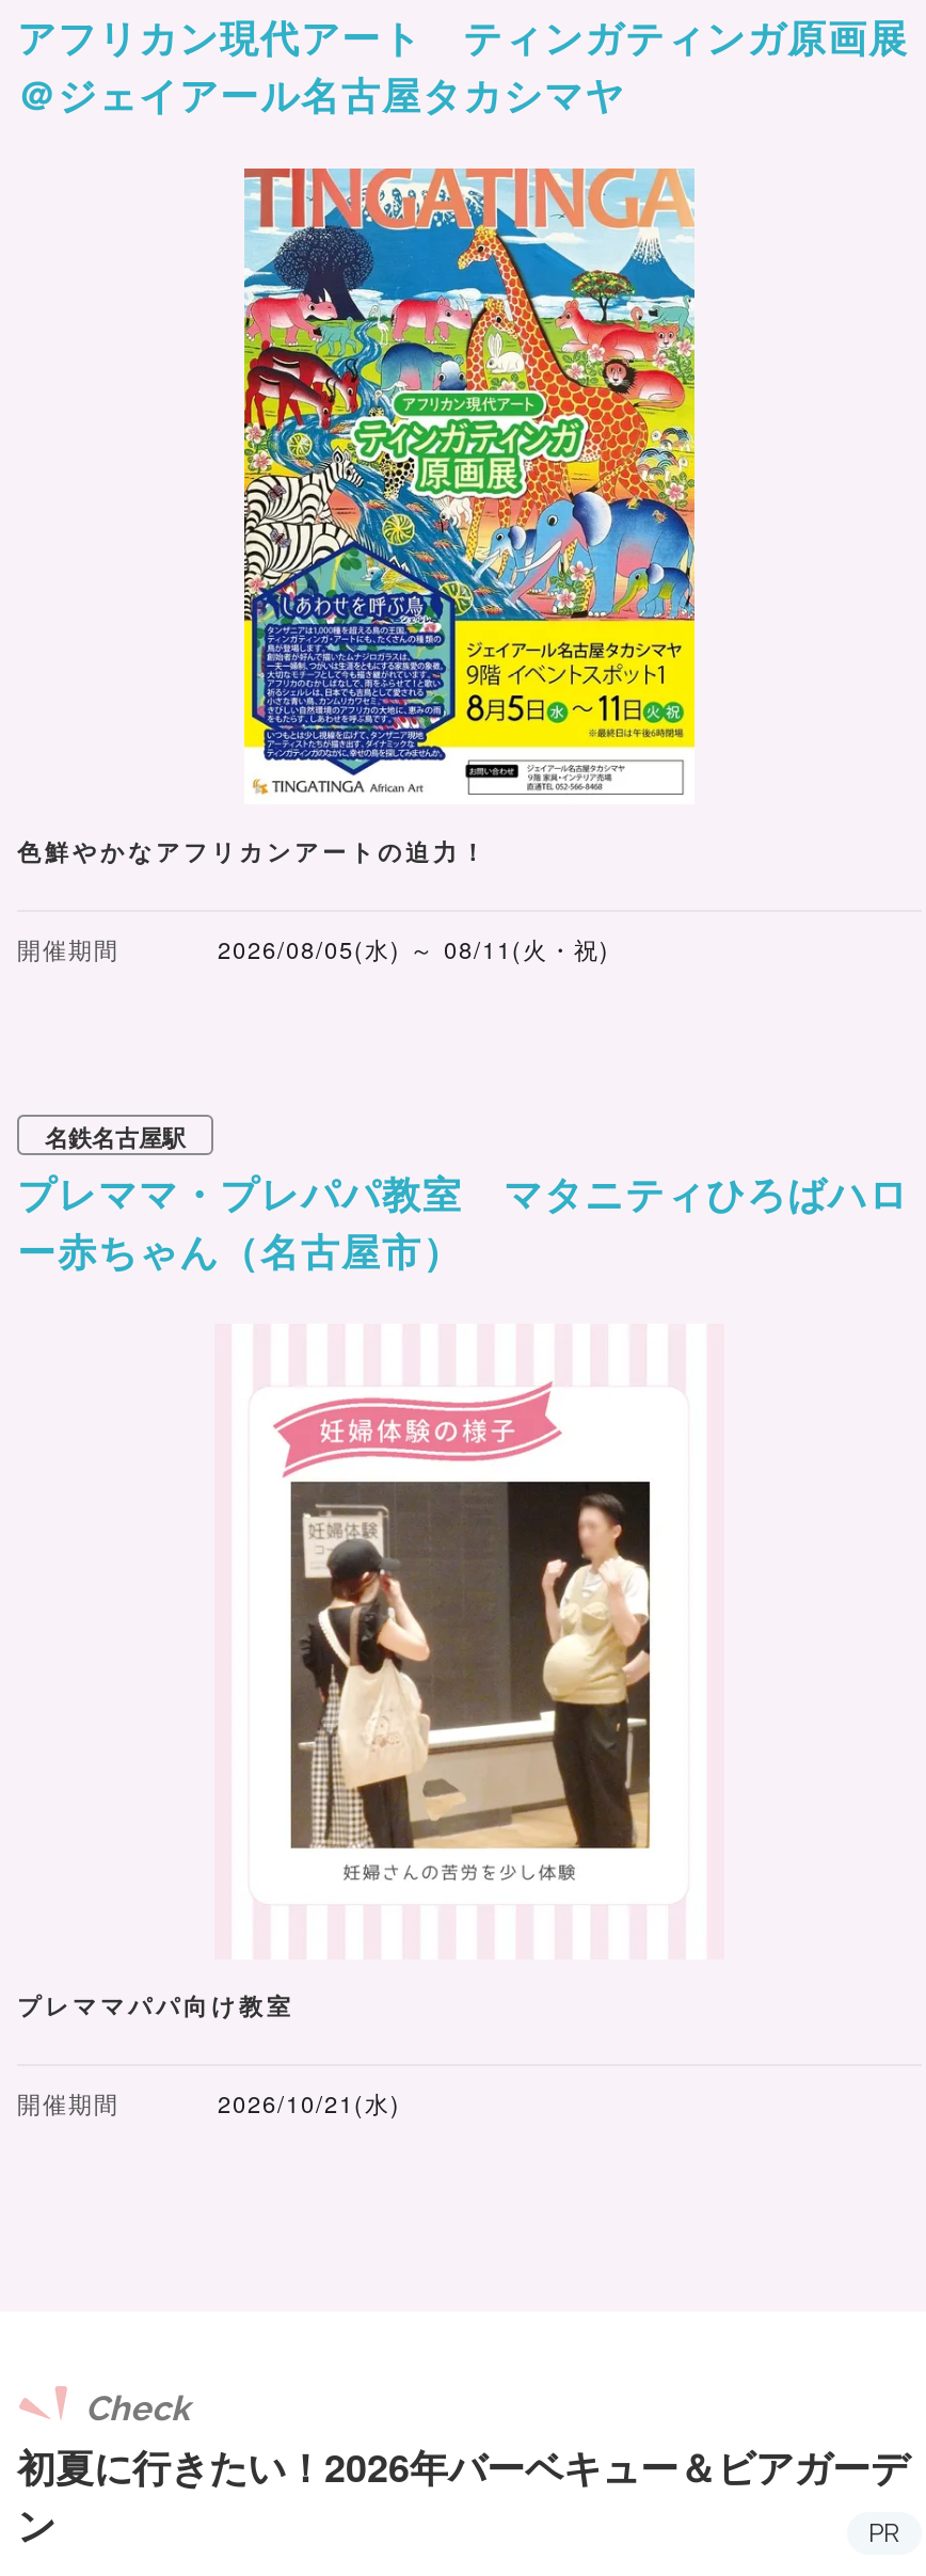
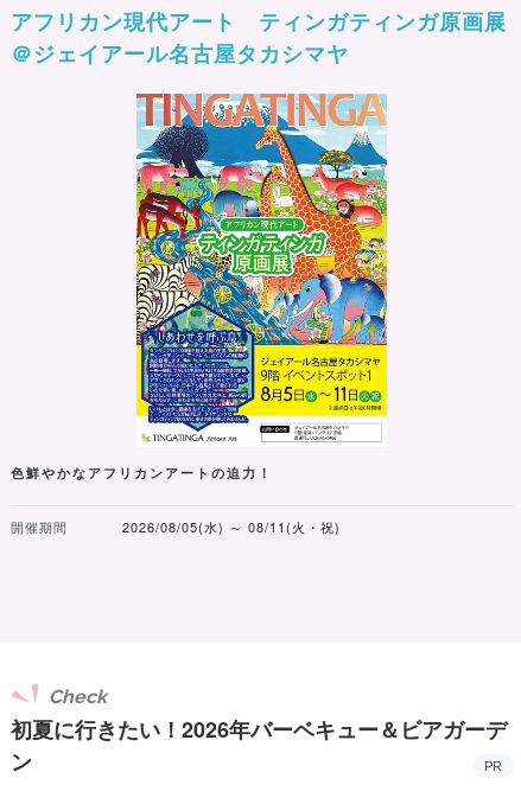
- 名鉄名古屋駅
- プレママ・プレパパ教室 マタニティひろばハロ
- ー赤ちゃん（名古屋市）

- [image]

- プレママパパ向け教室
- 開催期間
- 2026/10/21(水)
